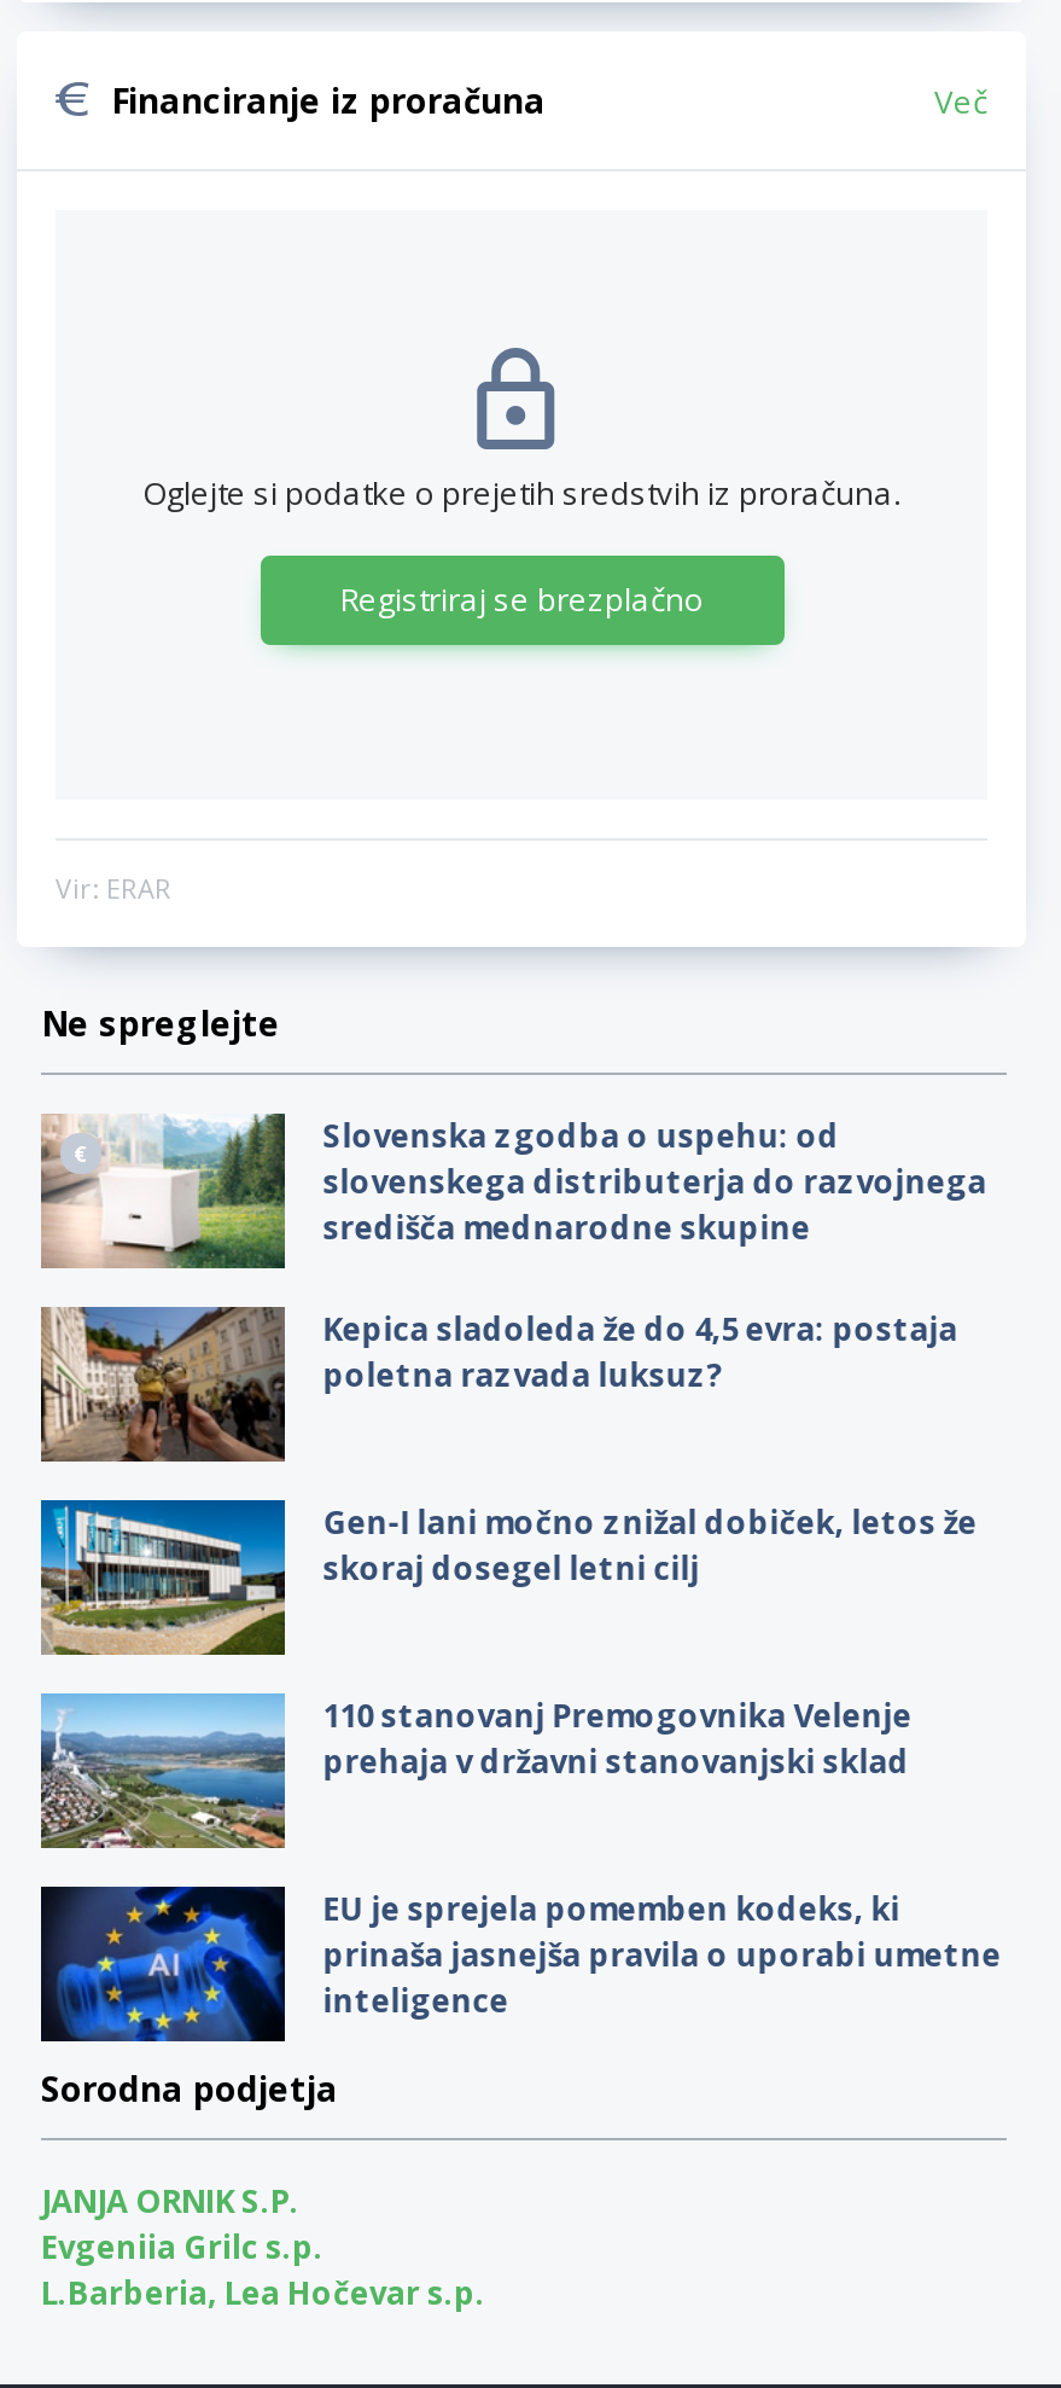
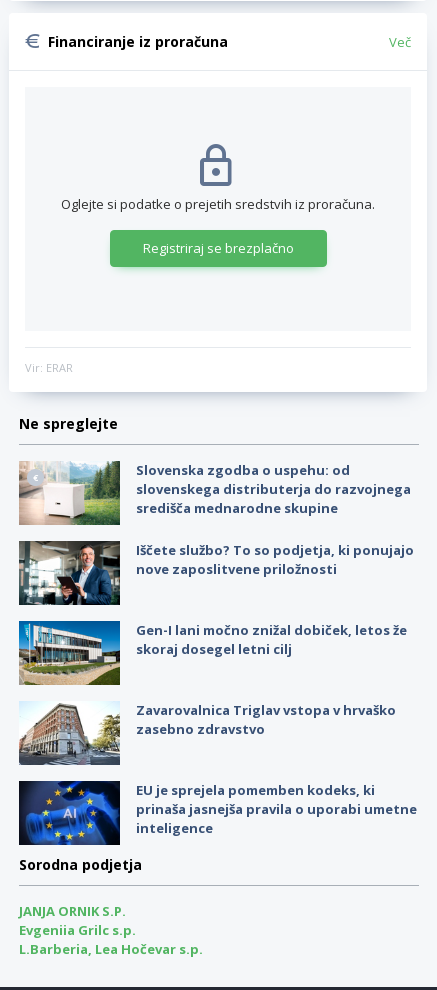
- [image]
- Kepica sladoleda že do 4,5 evra: postaja
- poletna razvada luksuz?
+ [image]
+ Iščete službo? To so podjetja, ki ponujajo
+ nove zaposlitvene priložnosti

- [image]
- 110 stanovanj Premogovnika Velenje
- prehaja v državni stanovanjski sklad
+ [image]
+ Zavarovalnica Triglav vstopa v hrvaško
+ zasebno zdravstvo
